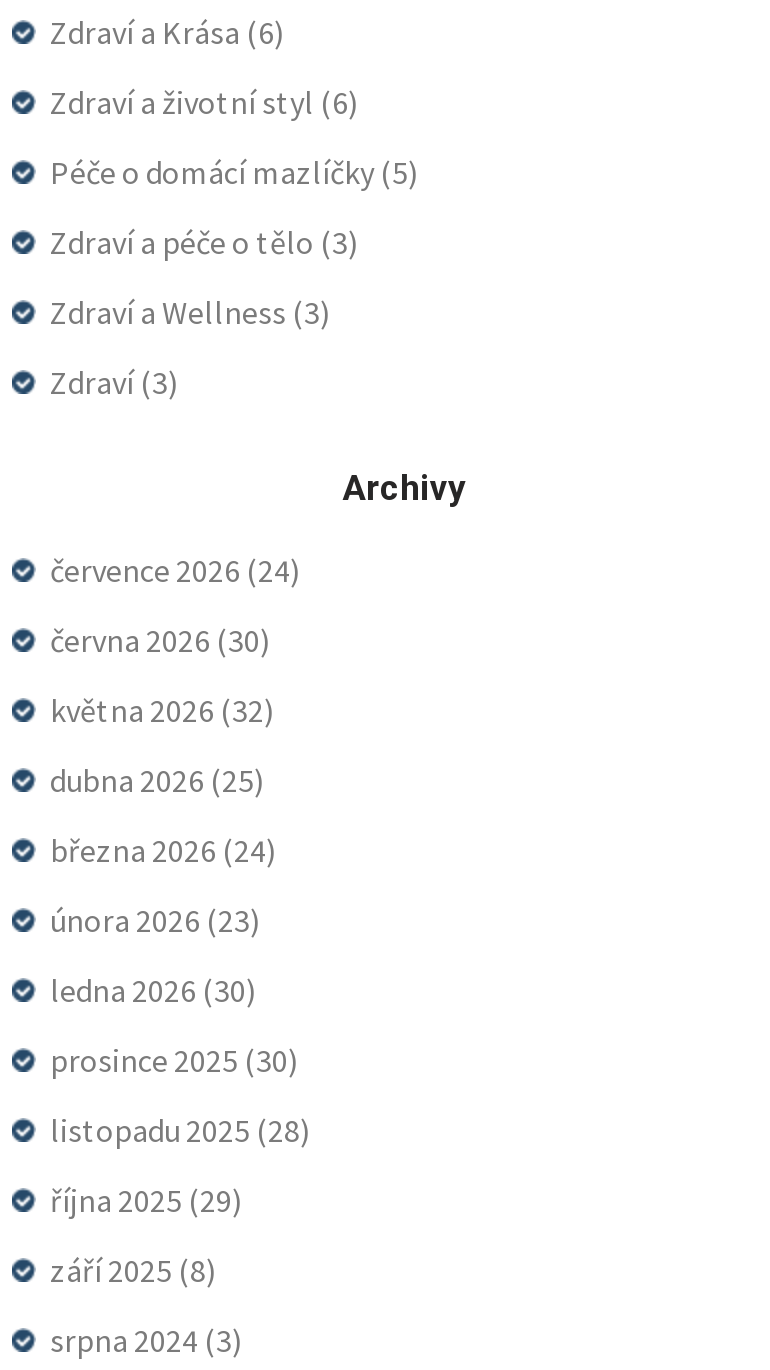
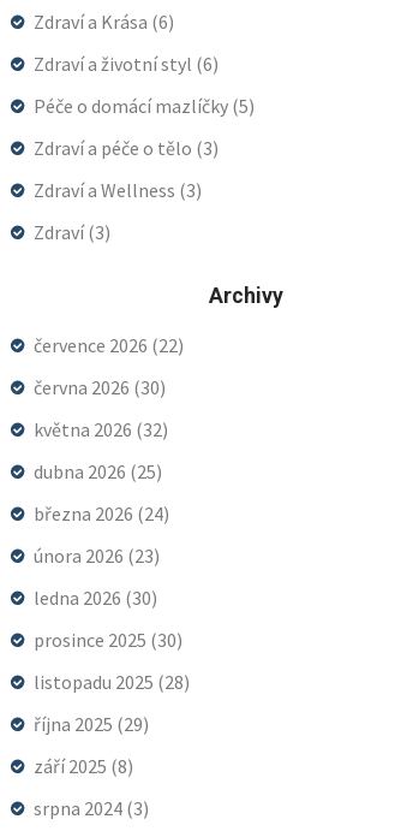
- července 2026 (24)
+ července 2026 (22)
